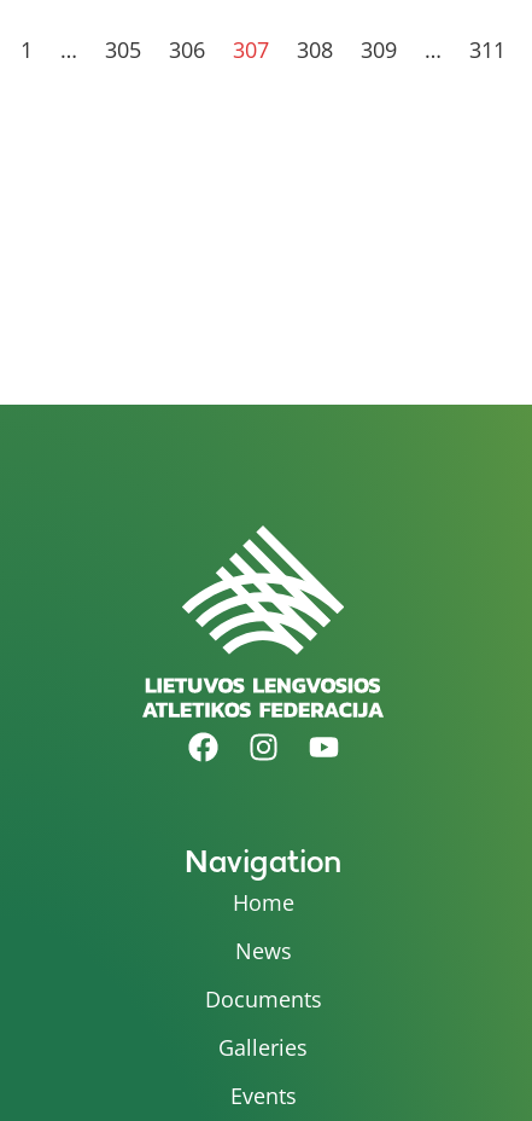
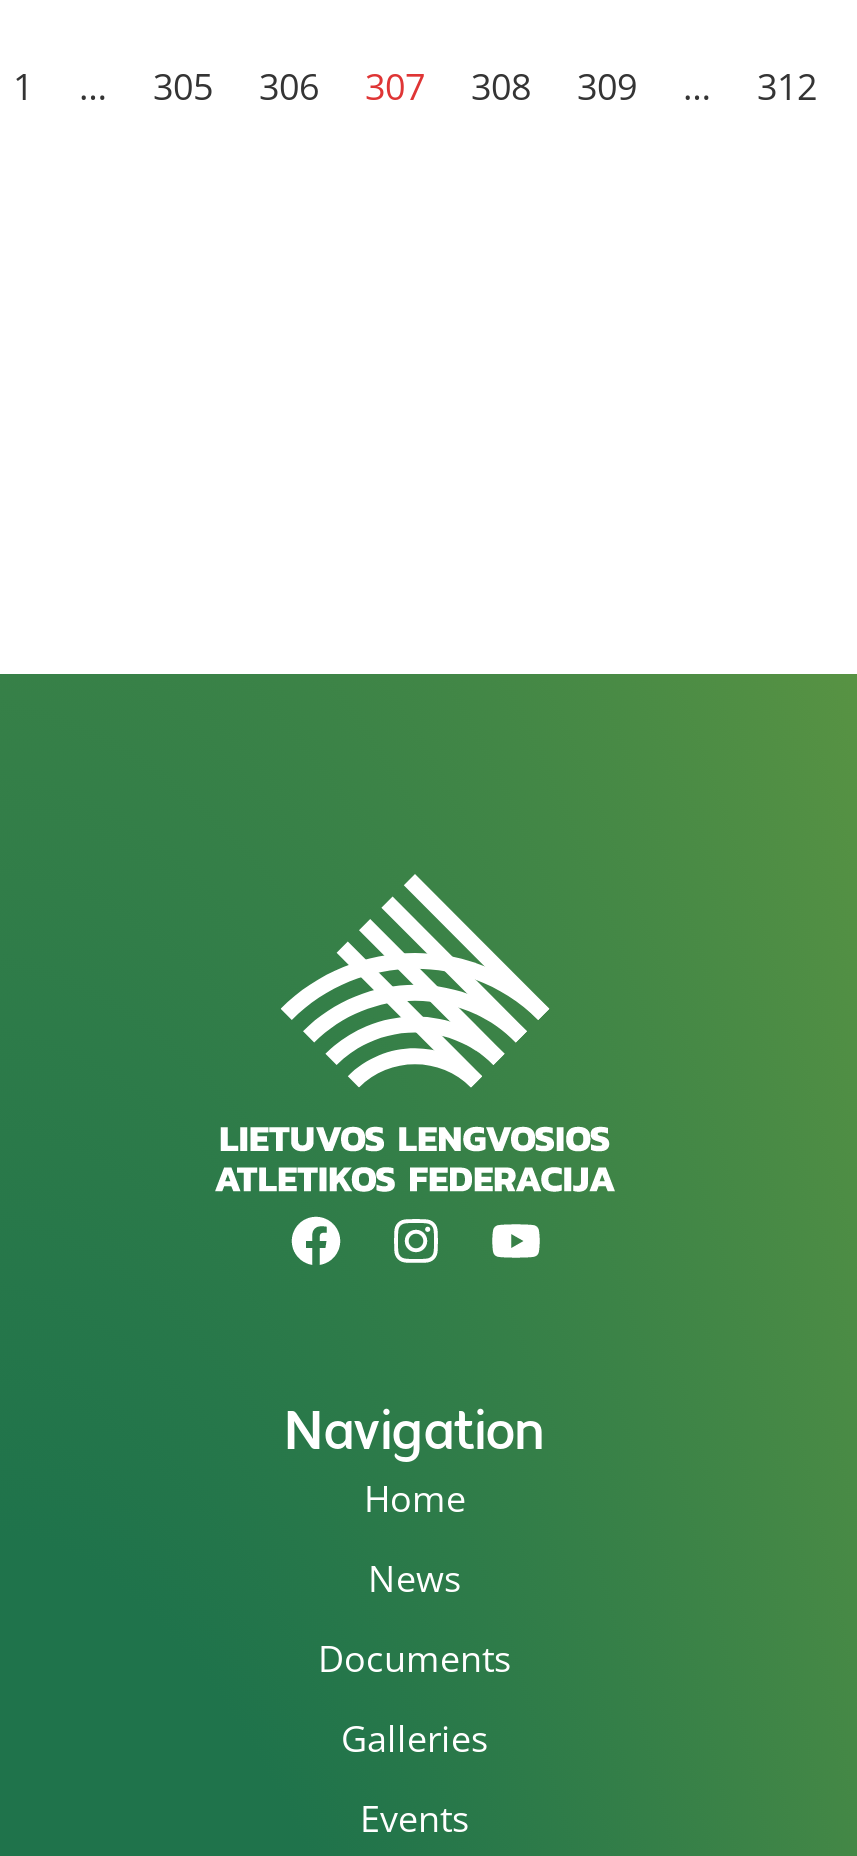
- 311
+ 312
